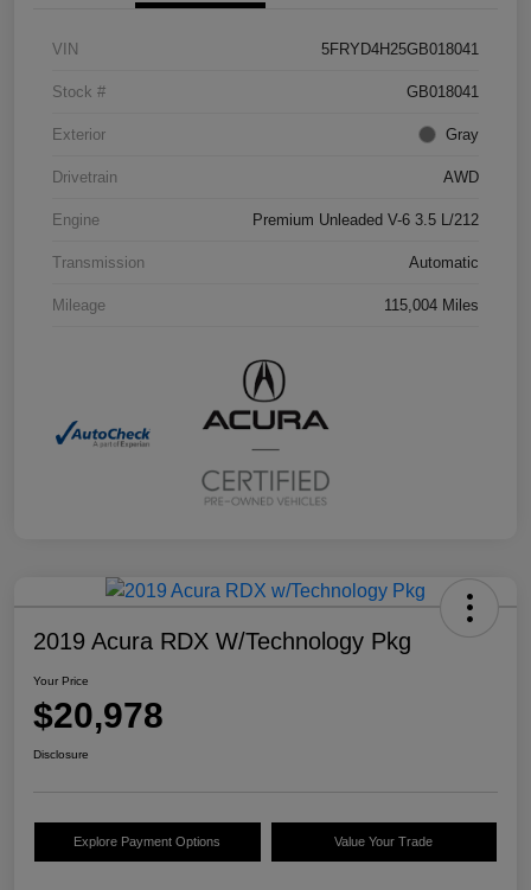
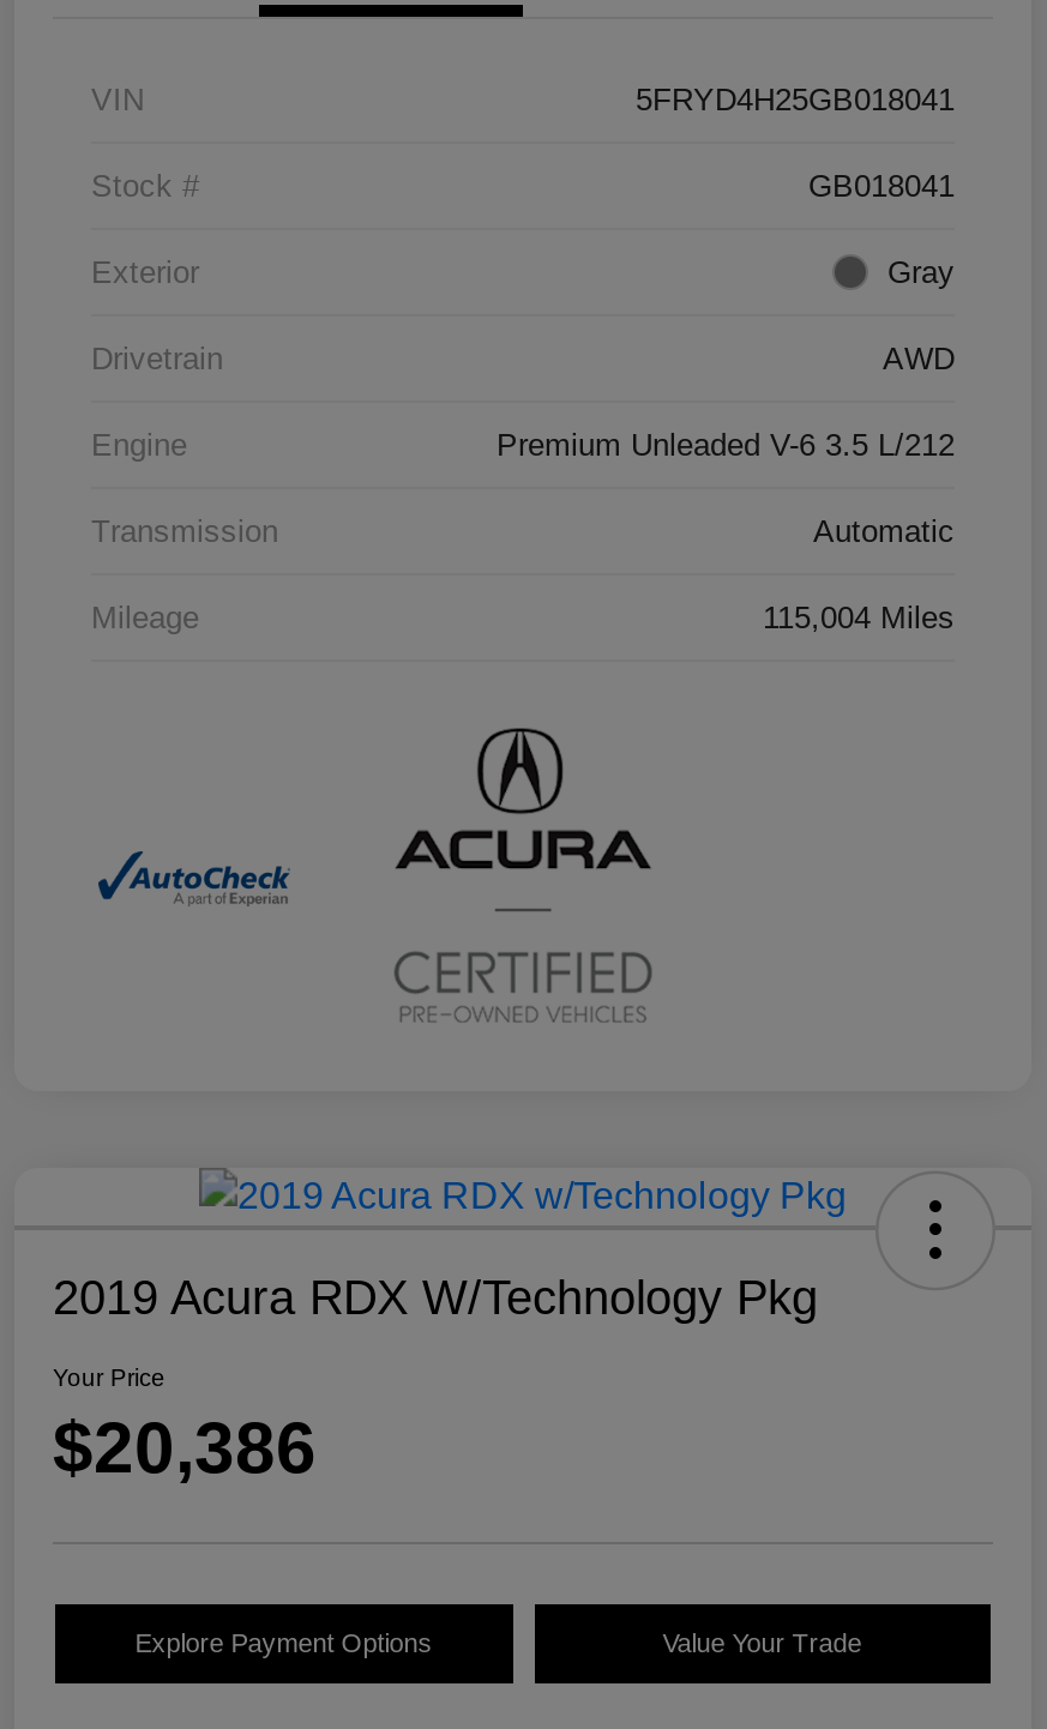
- $20,978
- Disclosure
+ $20,386
